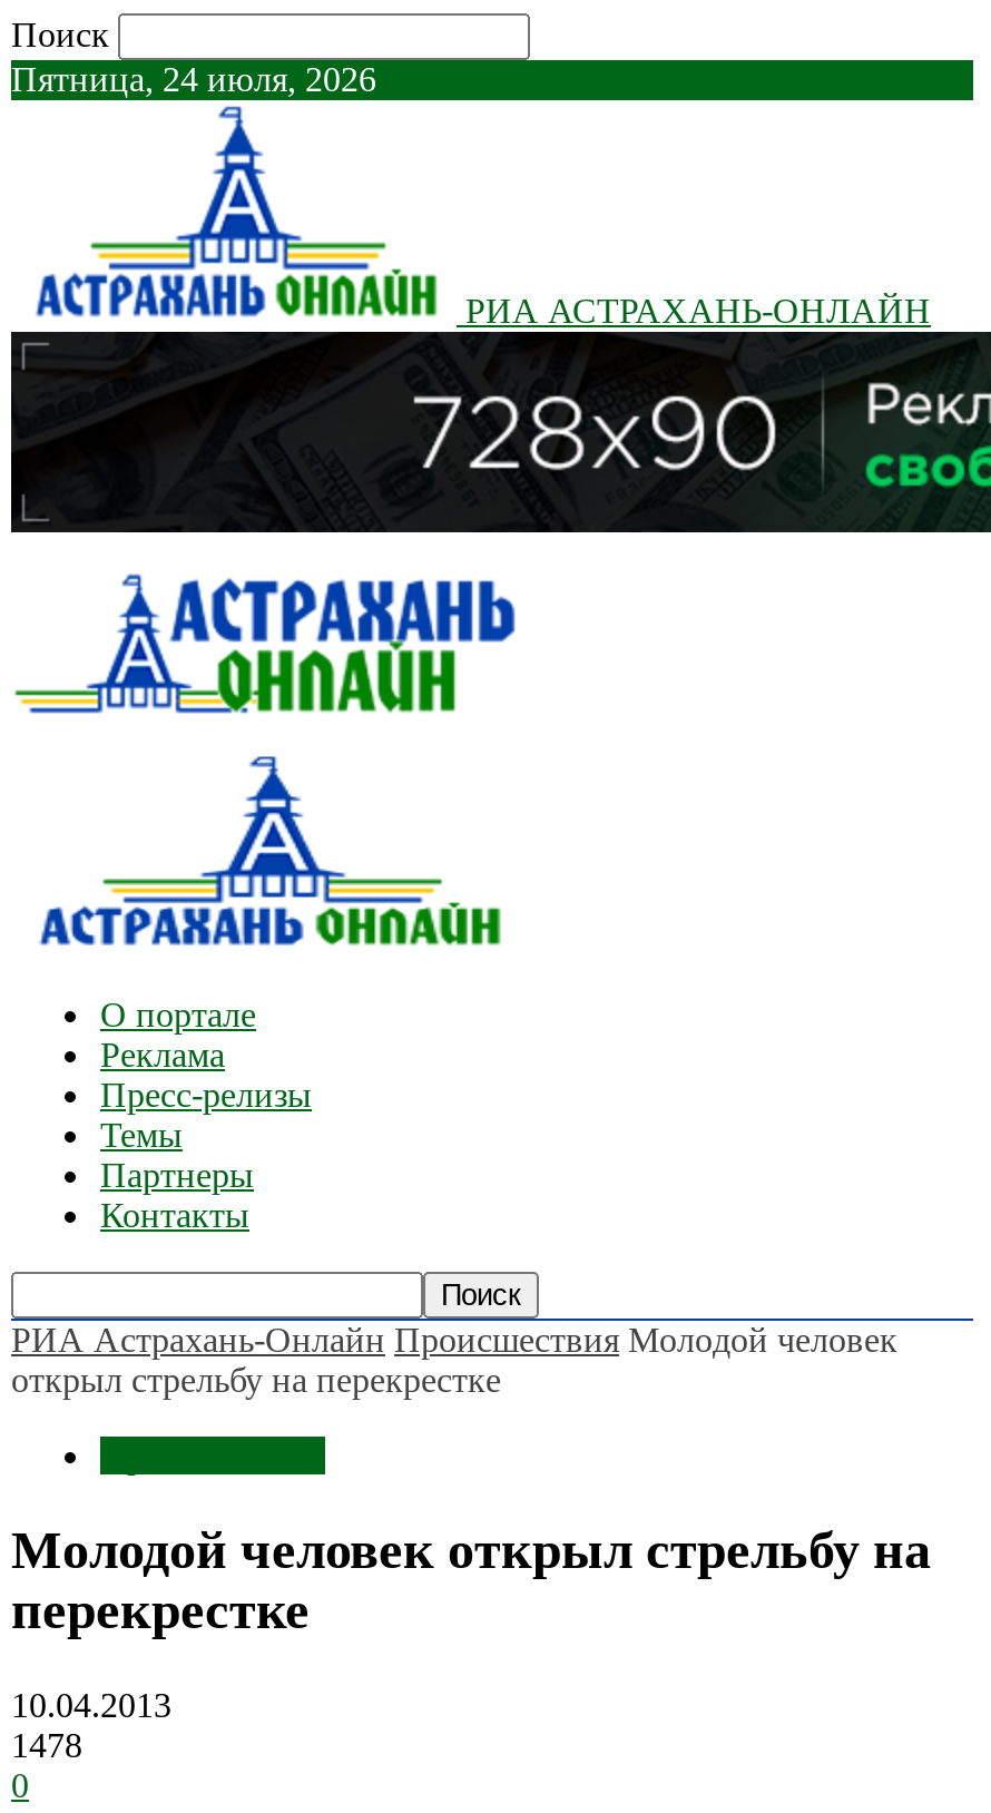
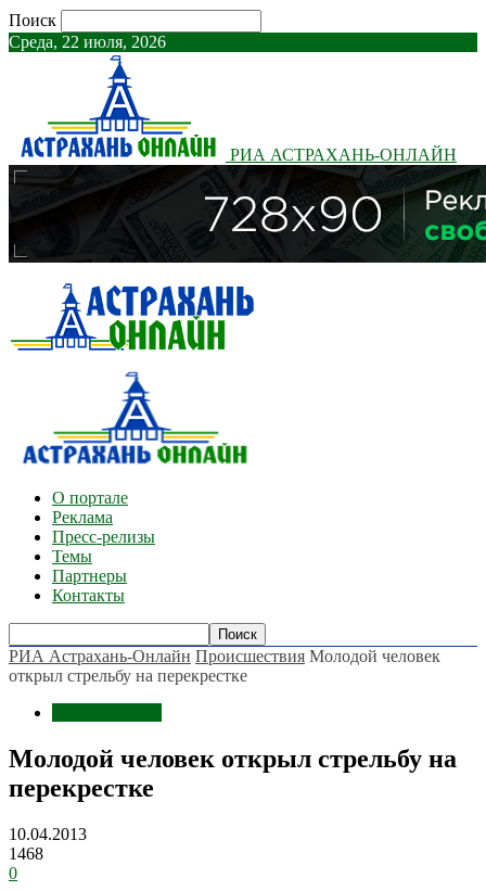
- Пятница, 24 июля, 2026
+ Среда, 22 июля, 2026

- 1478
+ 1468
